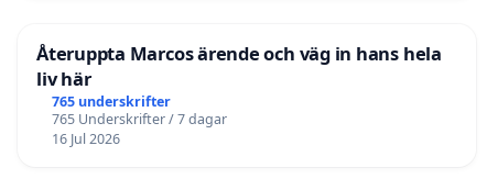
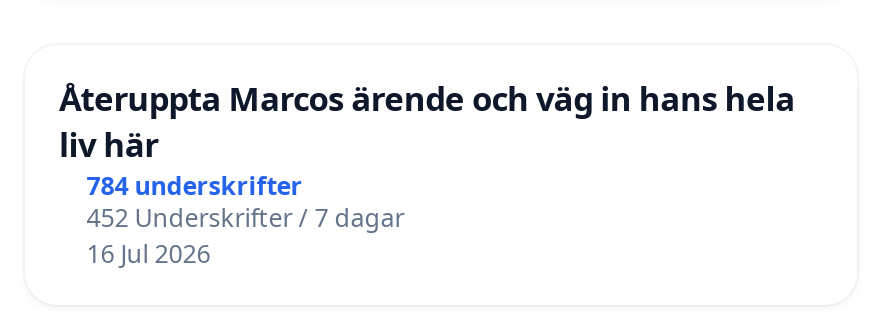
- 765 underskrifter
+ 784 underskrifter

- 765 Underskrifter / 7 dagar
+ 452 Underskrifter / 7 dagar
